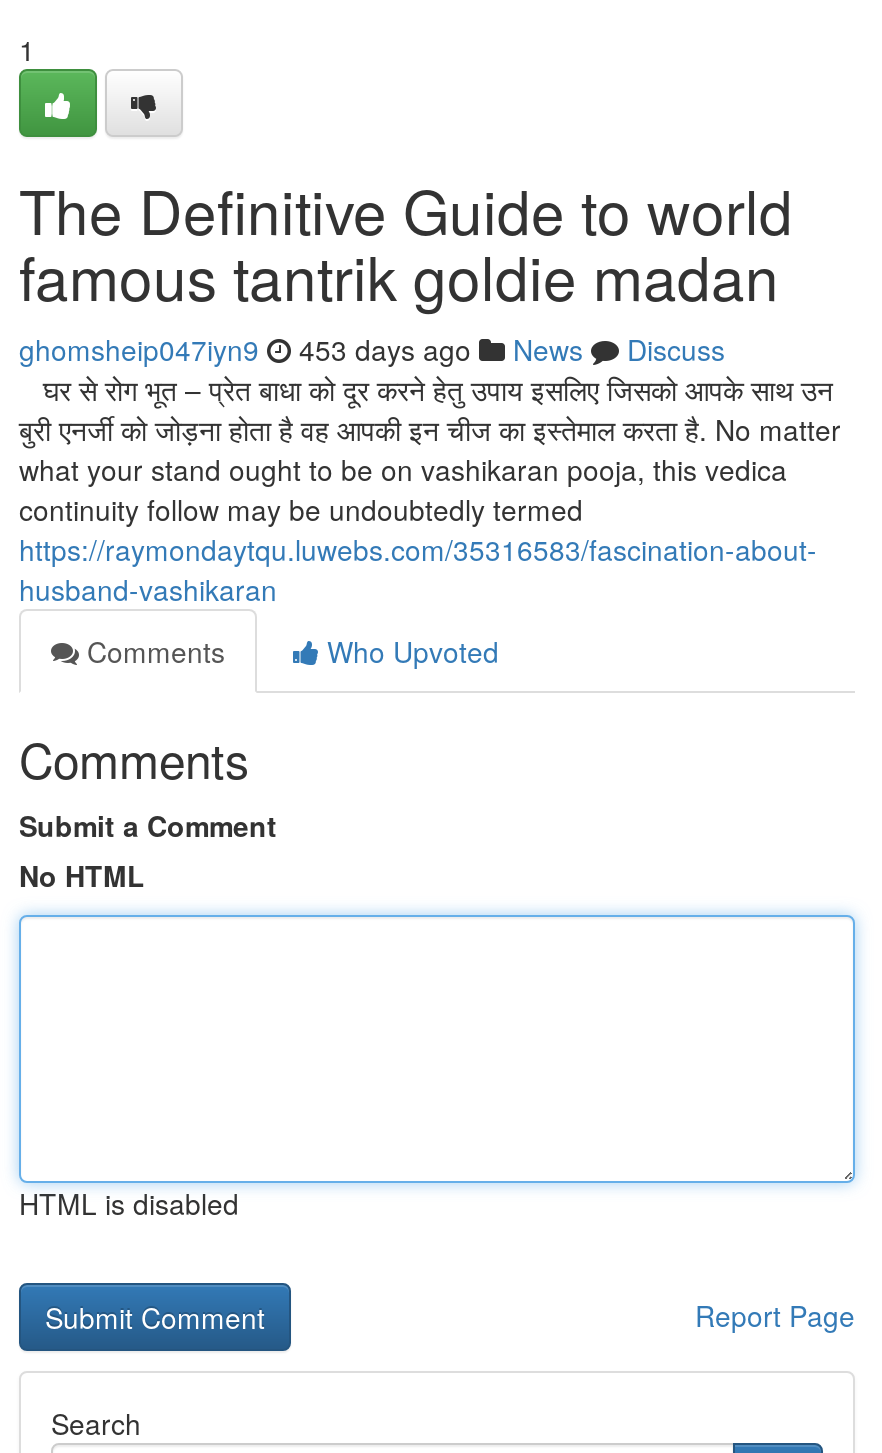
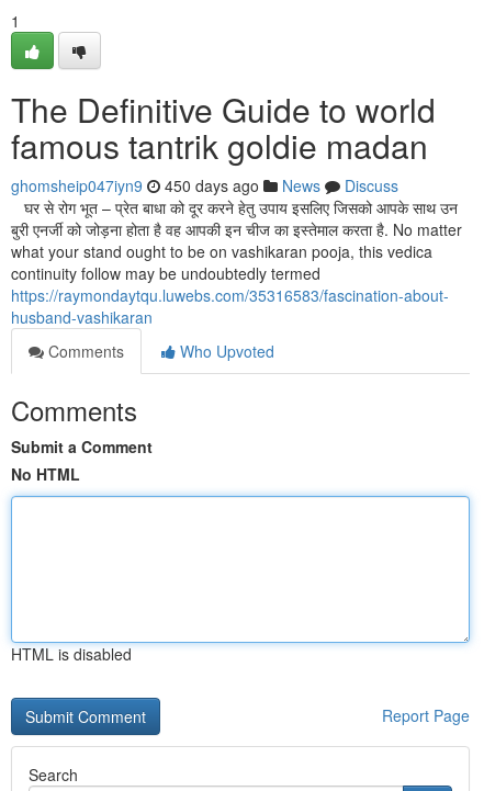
- ghomsheip047iyn9 453 days ago News Discuss
+ ghomsheip047iyn9 450 days ago News Discuss
